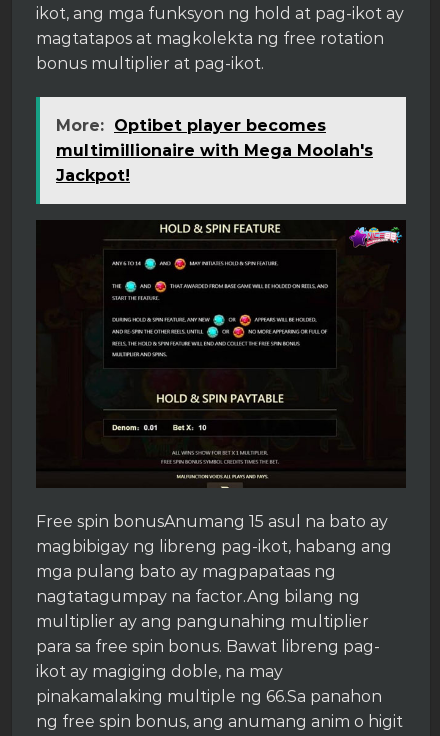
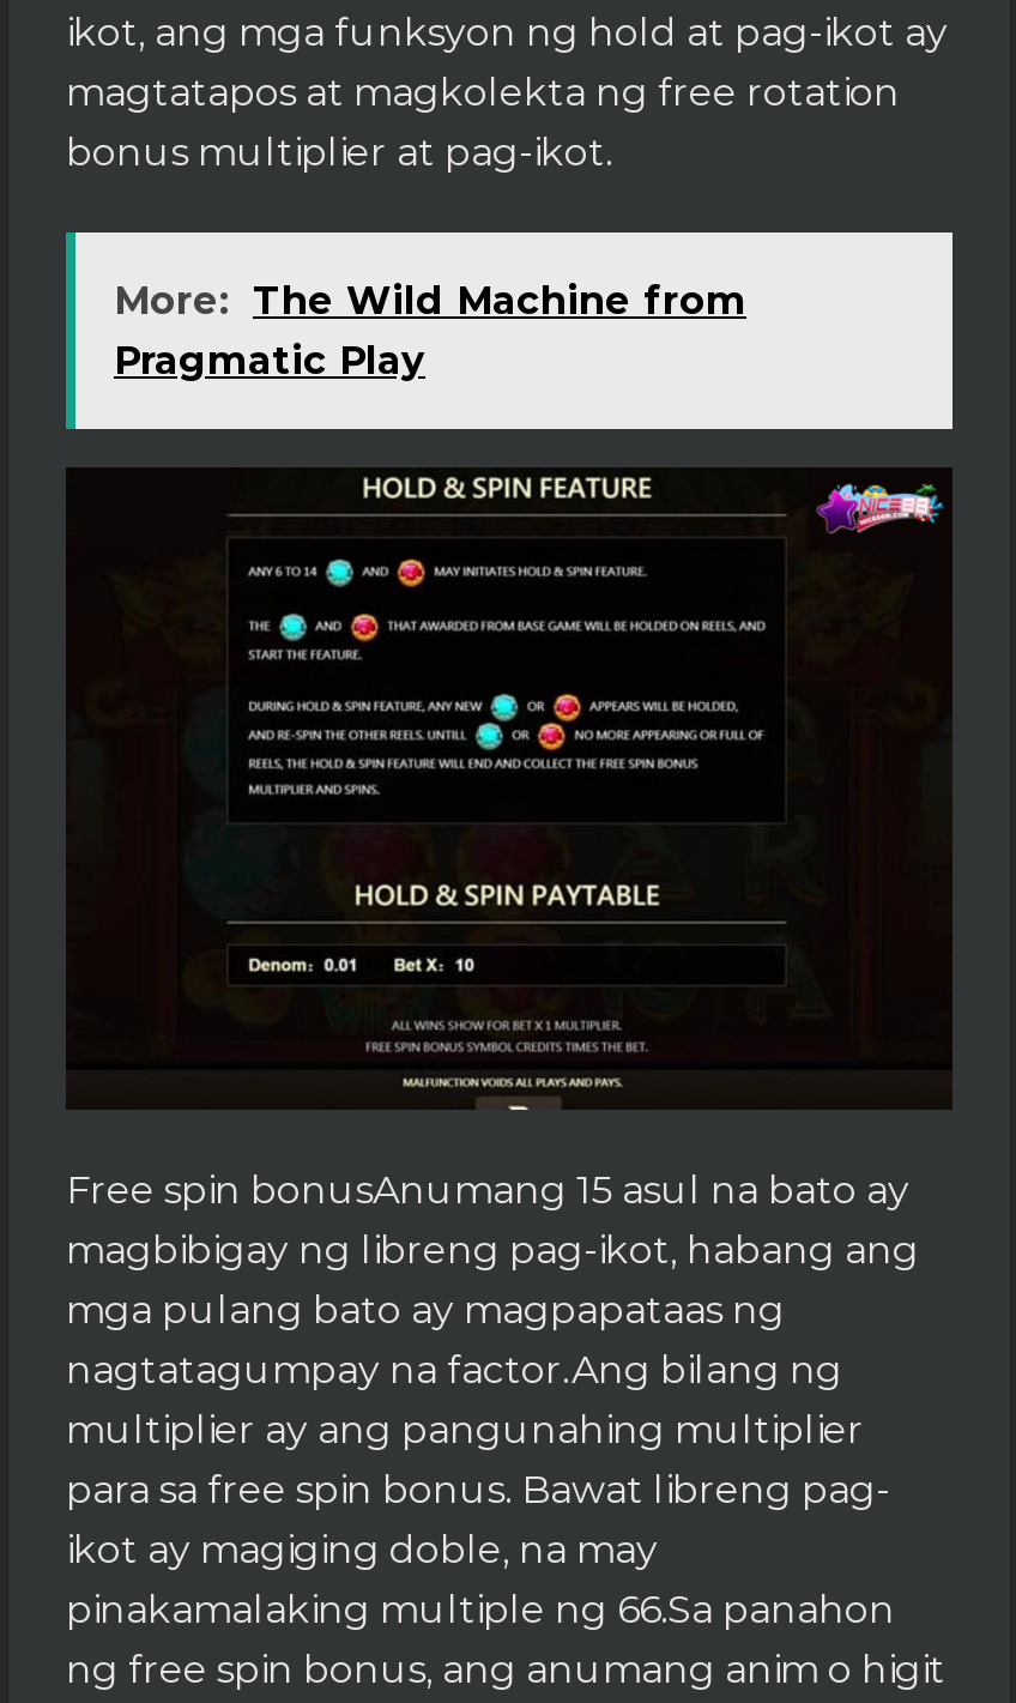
- More: Optibet player becomes
- multimillionaire with Mega Moolah's
- Jackpot!
+ More: The Wild Machine from
+ Pragmatic Play
